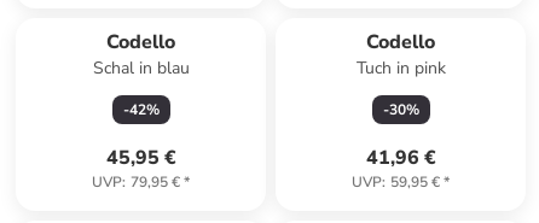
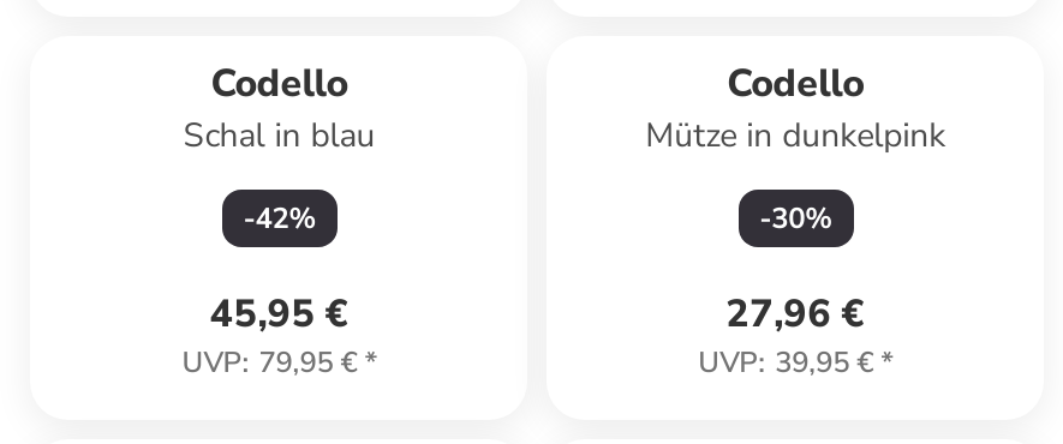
- Tuch in pink
+ Mütze in dunkelpink

- 41,96 €
+ 27,96 €

- UVP: 59,95 €*
+ UVP: 39,95 €*
